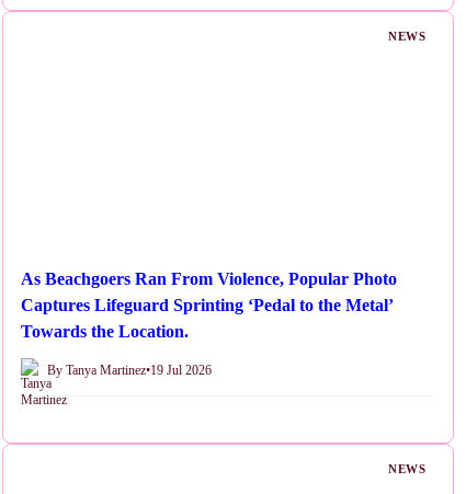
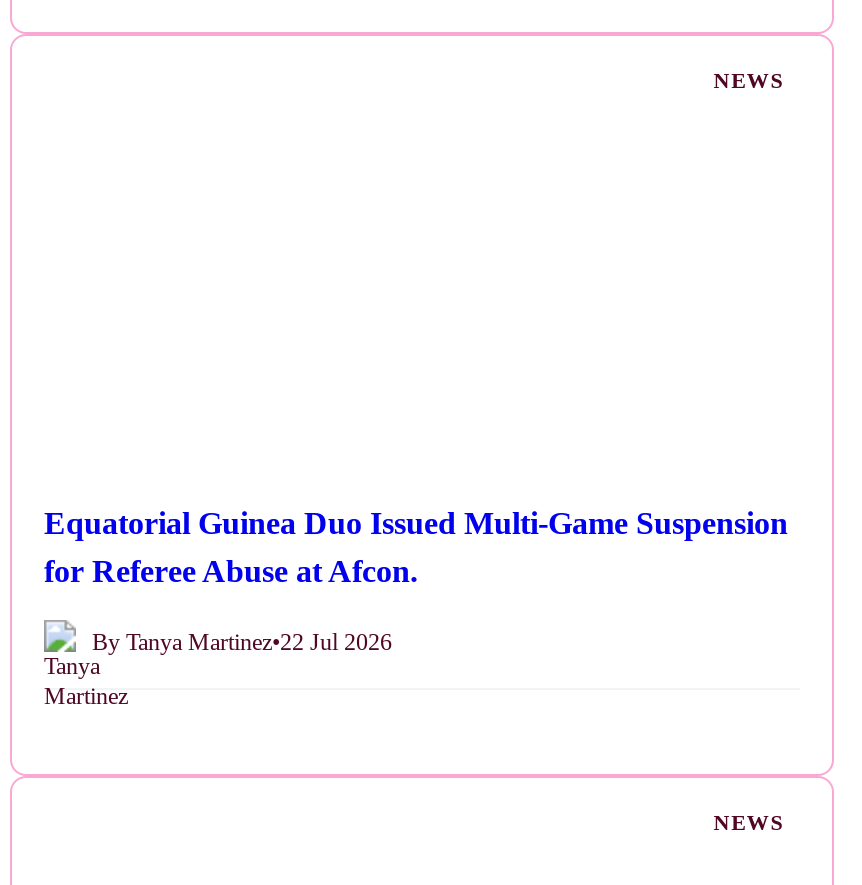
- As Beachgoers Ran From Violence, Popular Photo
- Captures Lifeguard Sprinting ‘Pedal to the Metal’
- Towards the Location.
+ Equatorial Guinea Duo Issued Multi-Game Suspension
+ for Referee Abuse at Afcon.

- By Tanya Martinez•19 Jul 2026
+ By Tanya Martinez•22 Jul 2026
